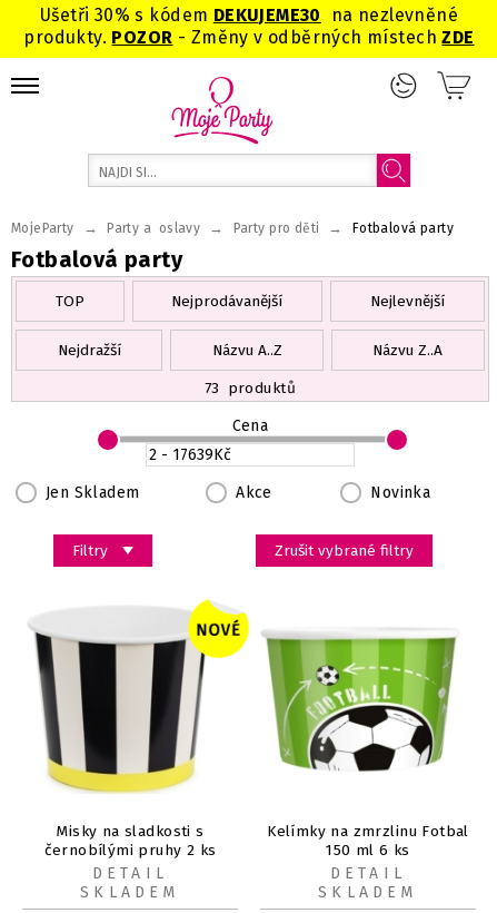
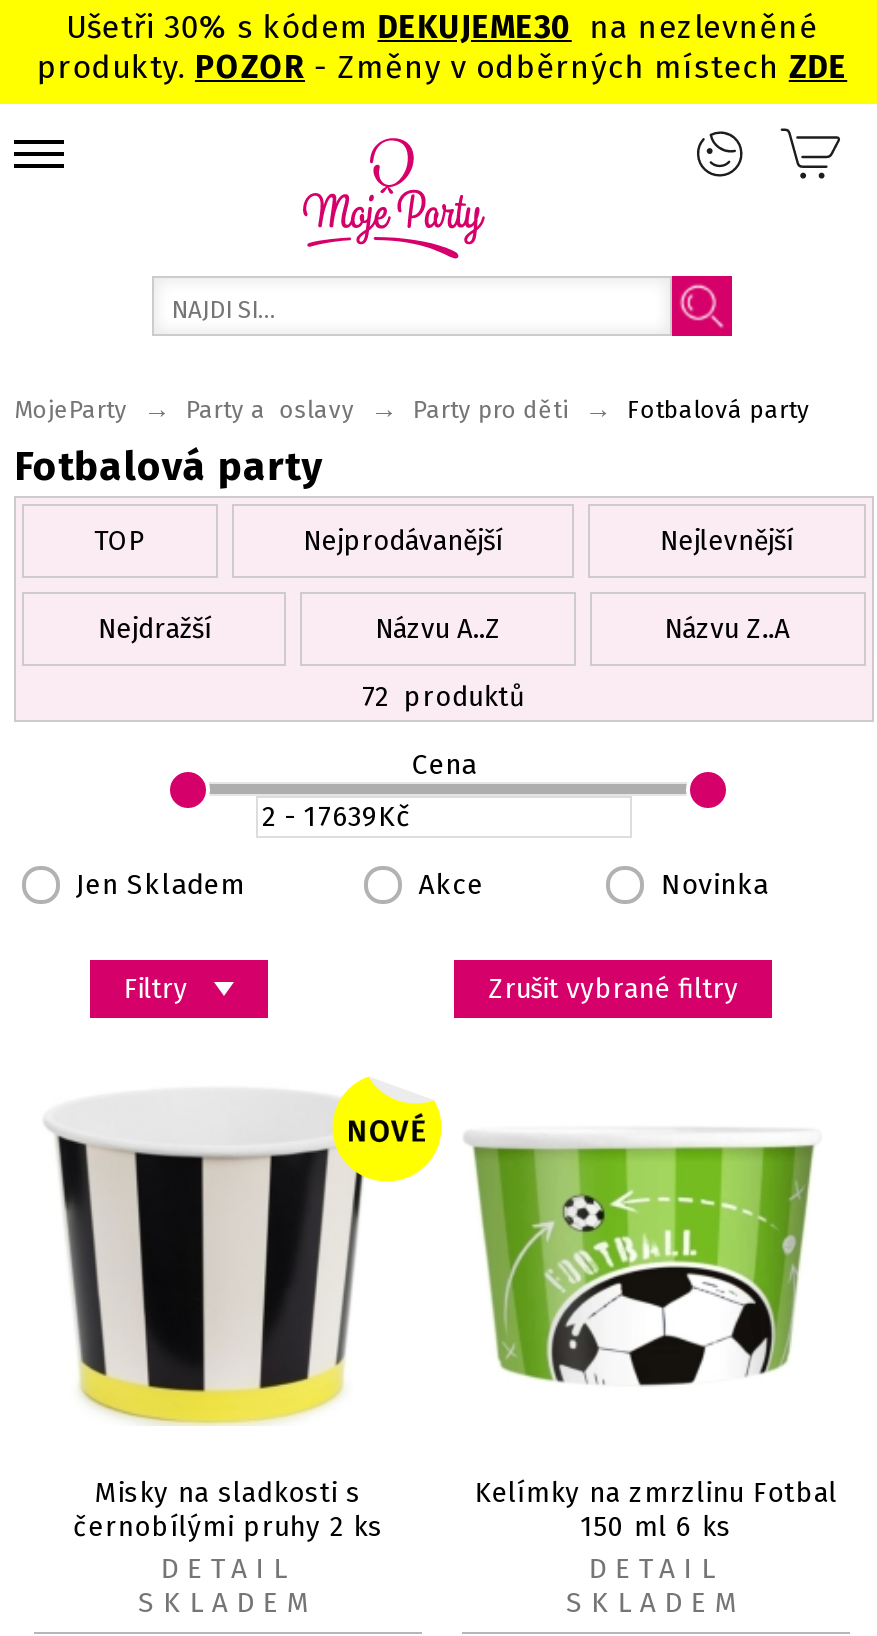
- 73 produktů
+ 72 produktů
